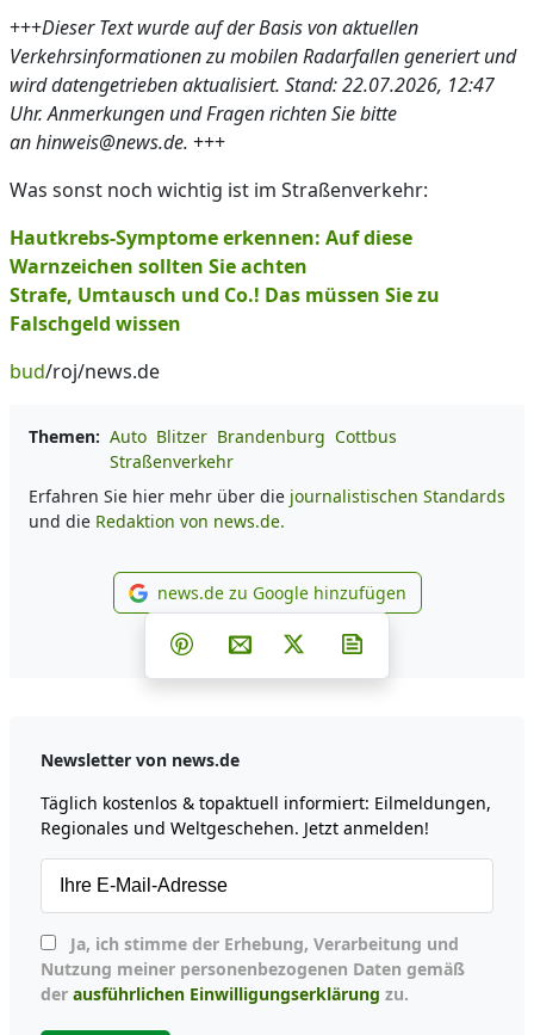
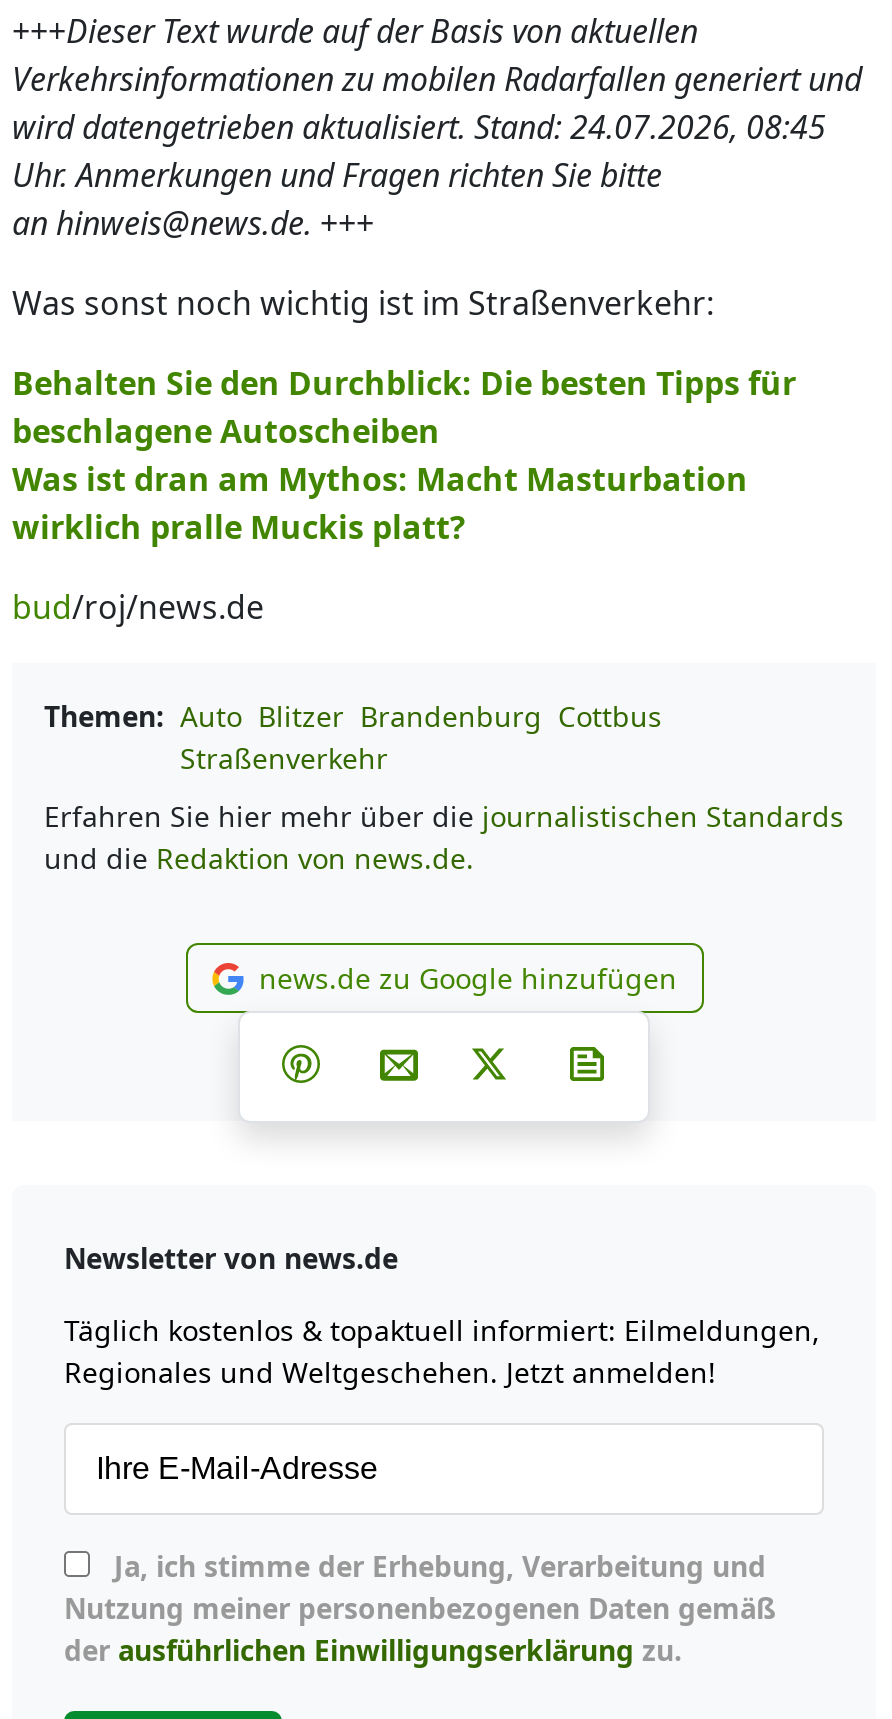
- wird datengetrieben aktualisiert. Stand: 22.07.2026, 12:47
+ wird datengetrieben aktualisiert. Stand: 24.07.2026, 08:45

- Hautkrebs-Symptome erkennen: Auf diese
- Warnzeichen sollten Sie achten
- Strafe, Umtausch und Co.! Das müssen Sie zu
- Falschgeld wissen
+ Behalten Sie den Durchblick: Die besten Tipps für
+ beschlagene Autoscheiben
+ Was ist dran am Mythos: Macht Masturbation
+ wirklich pralle Muckis platt?
